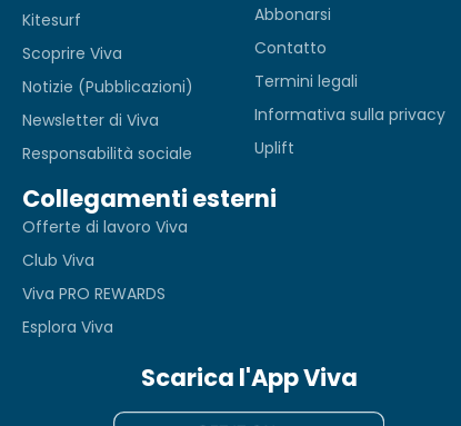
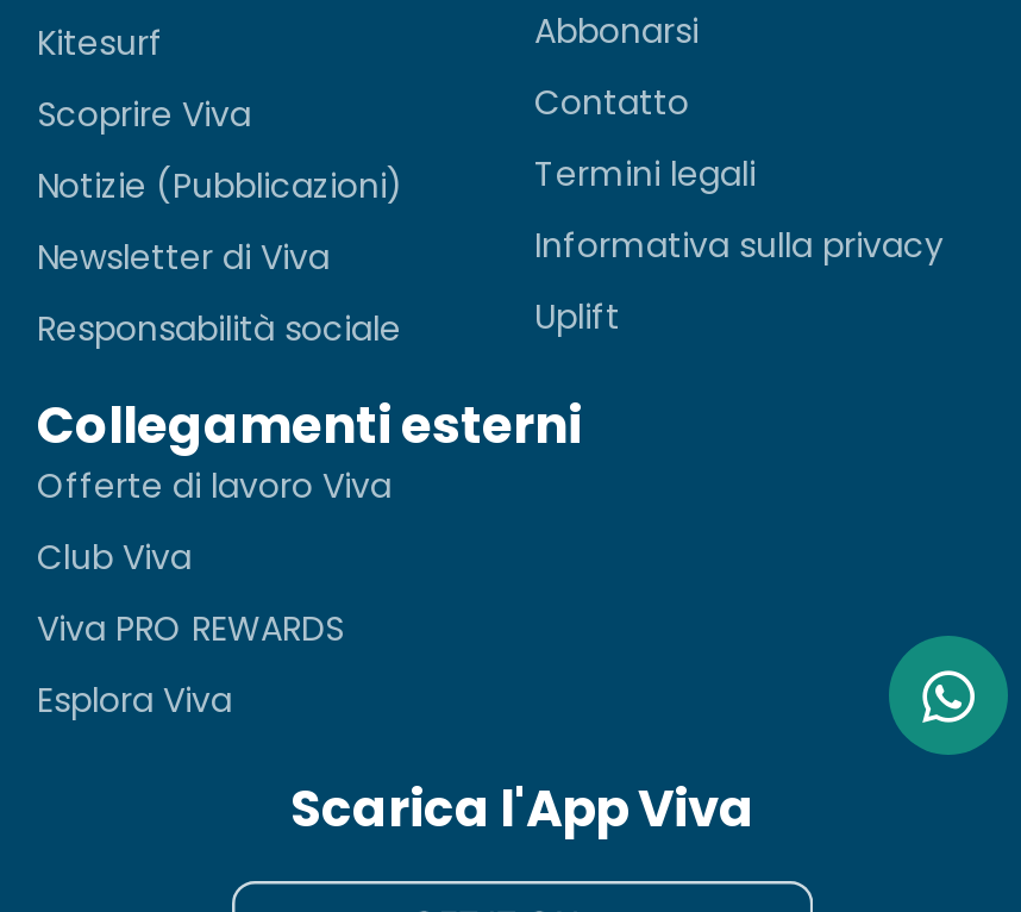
+ [image]
